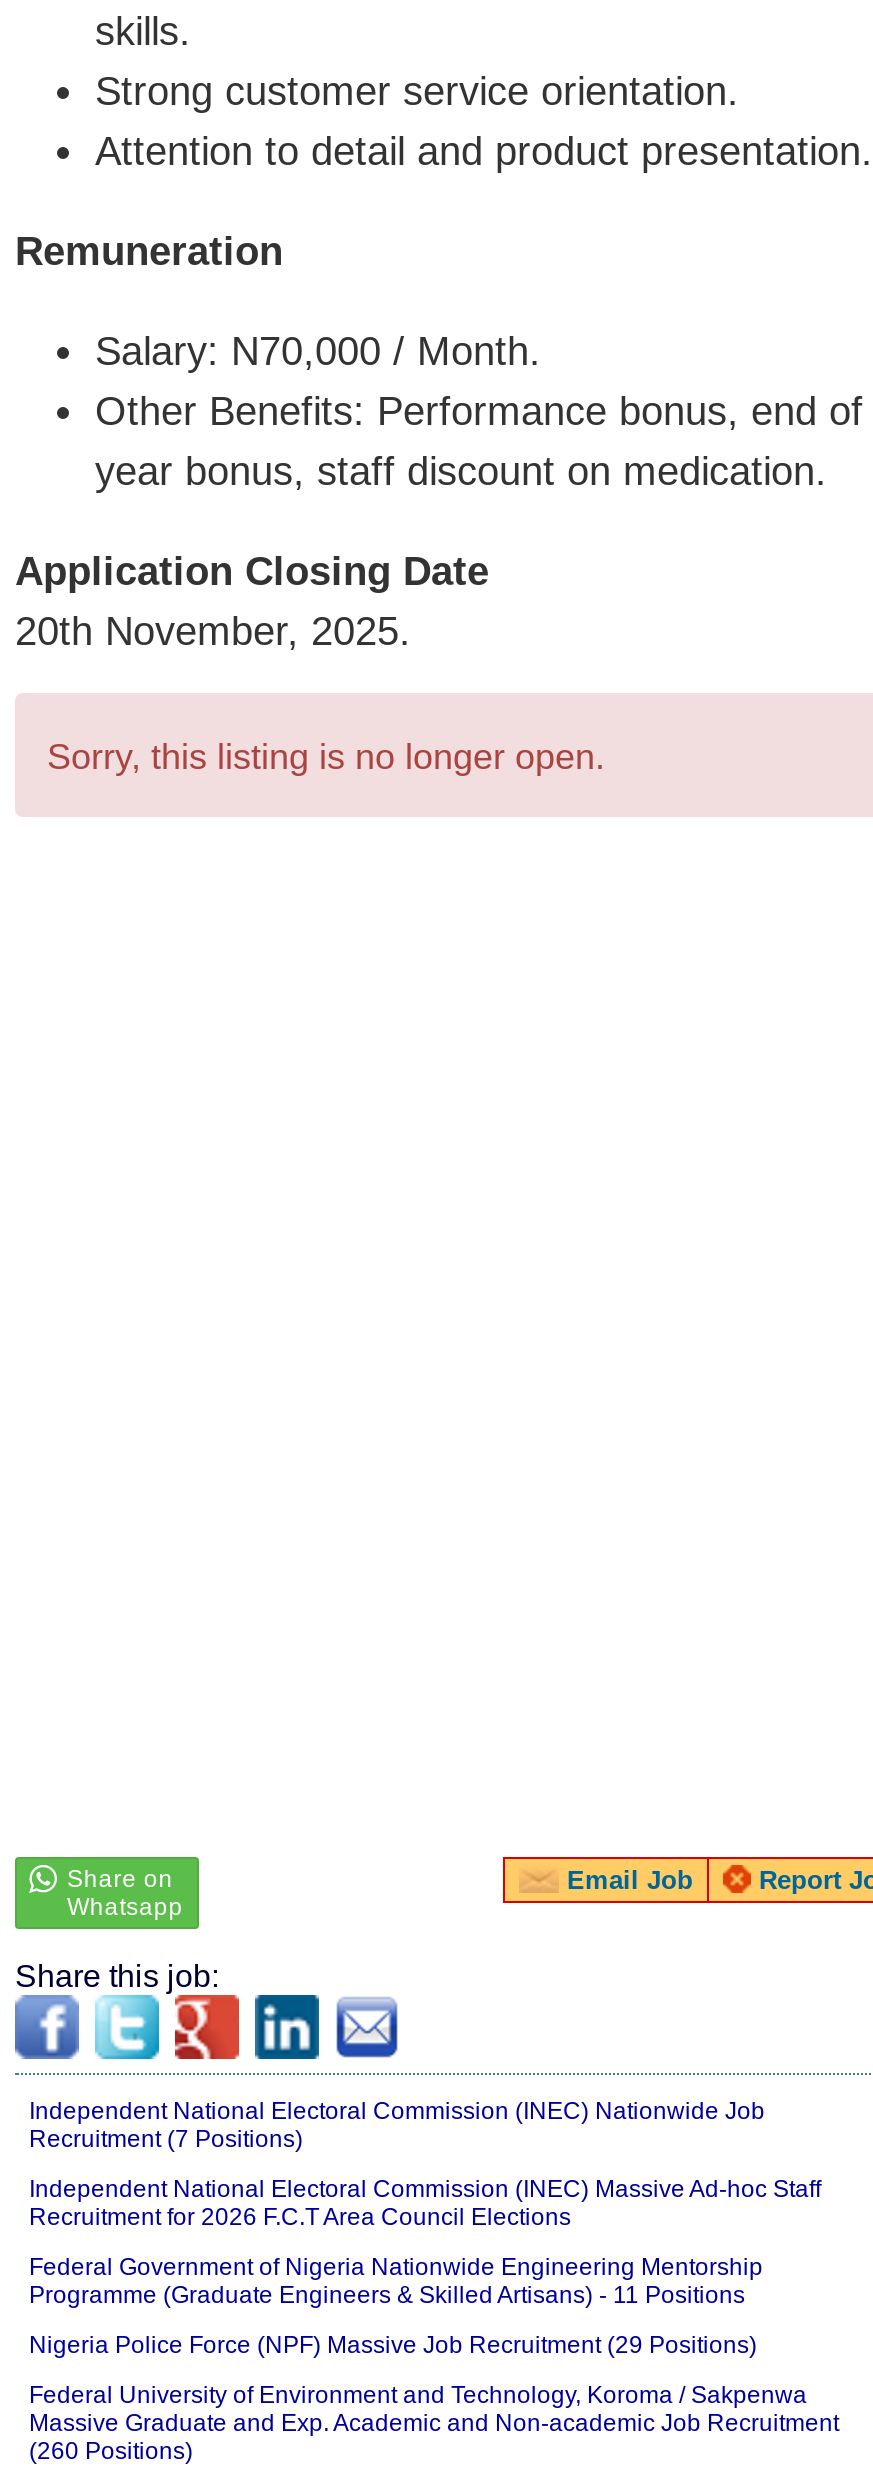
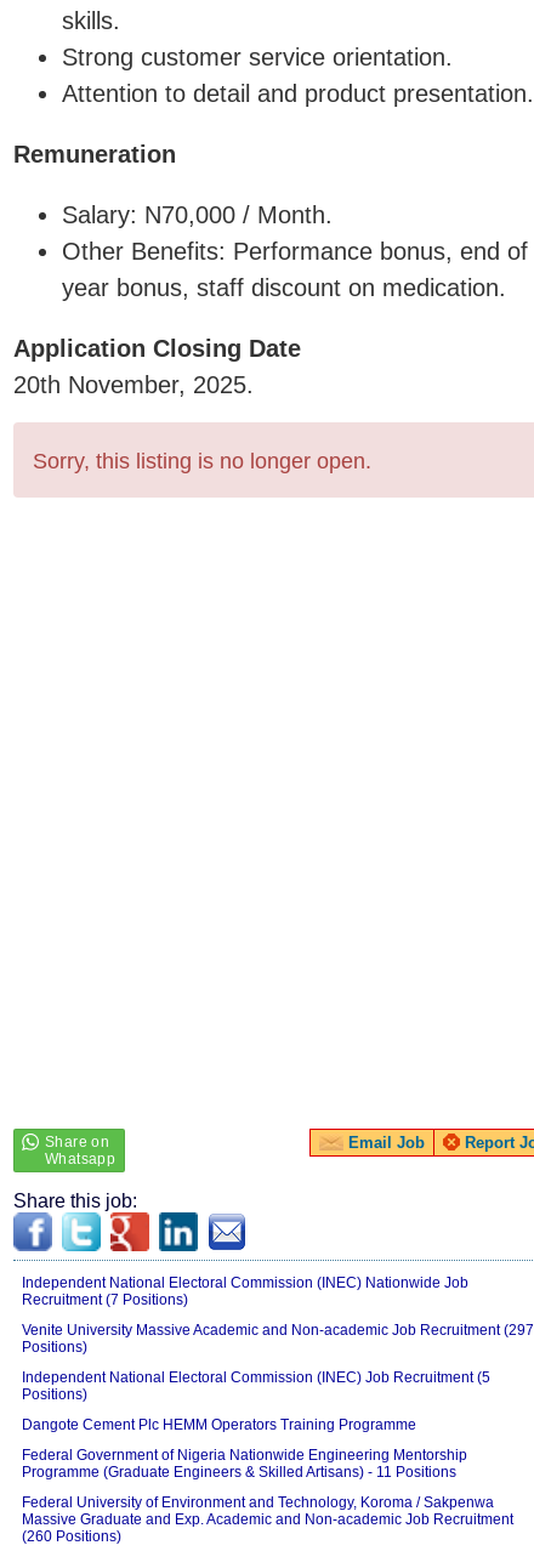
- Independent National Electoral Commission (INEC) Massive Ad-hoc Staff
- Recruitment for 2026 F.C.T Area Council Elections
+ Venite University Massive Academic and Non-academic Job Recruitment (297
+ Positions)
+ Independent National Electoral Commission (INEC) Job Recruitment (5
+ Positions)
+ Dangote Cement Plc HEMM Operators Training Programme

moved down: Federal Government of Nigeria Nationwide Engineering Mentorship | Programme (Graduate Engineers & Skilled Artisans) - 11 Positions

- Nigeria Police Force (NPF) Massive Job Recruitment (29 Positions)
